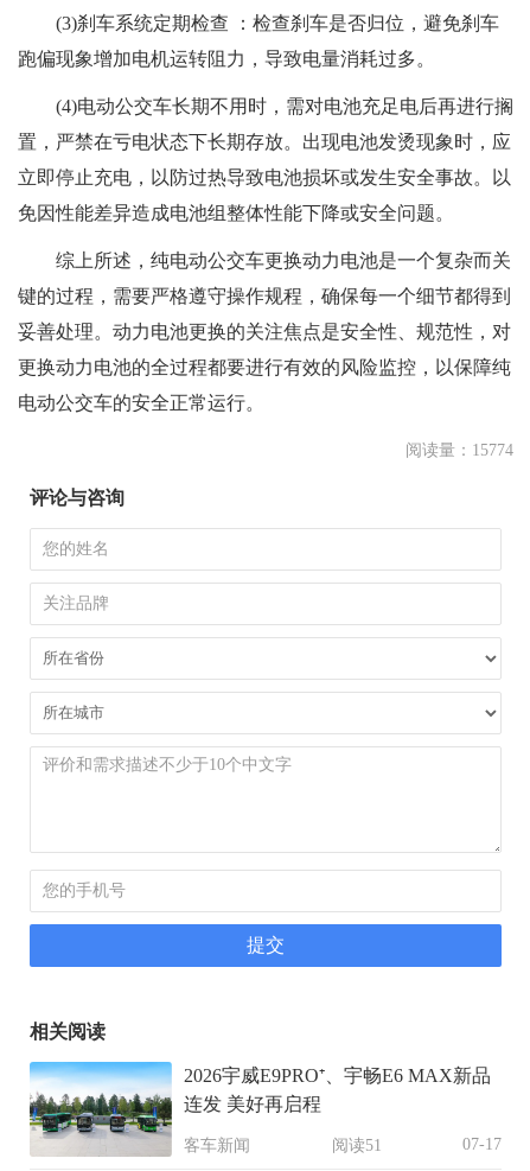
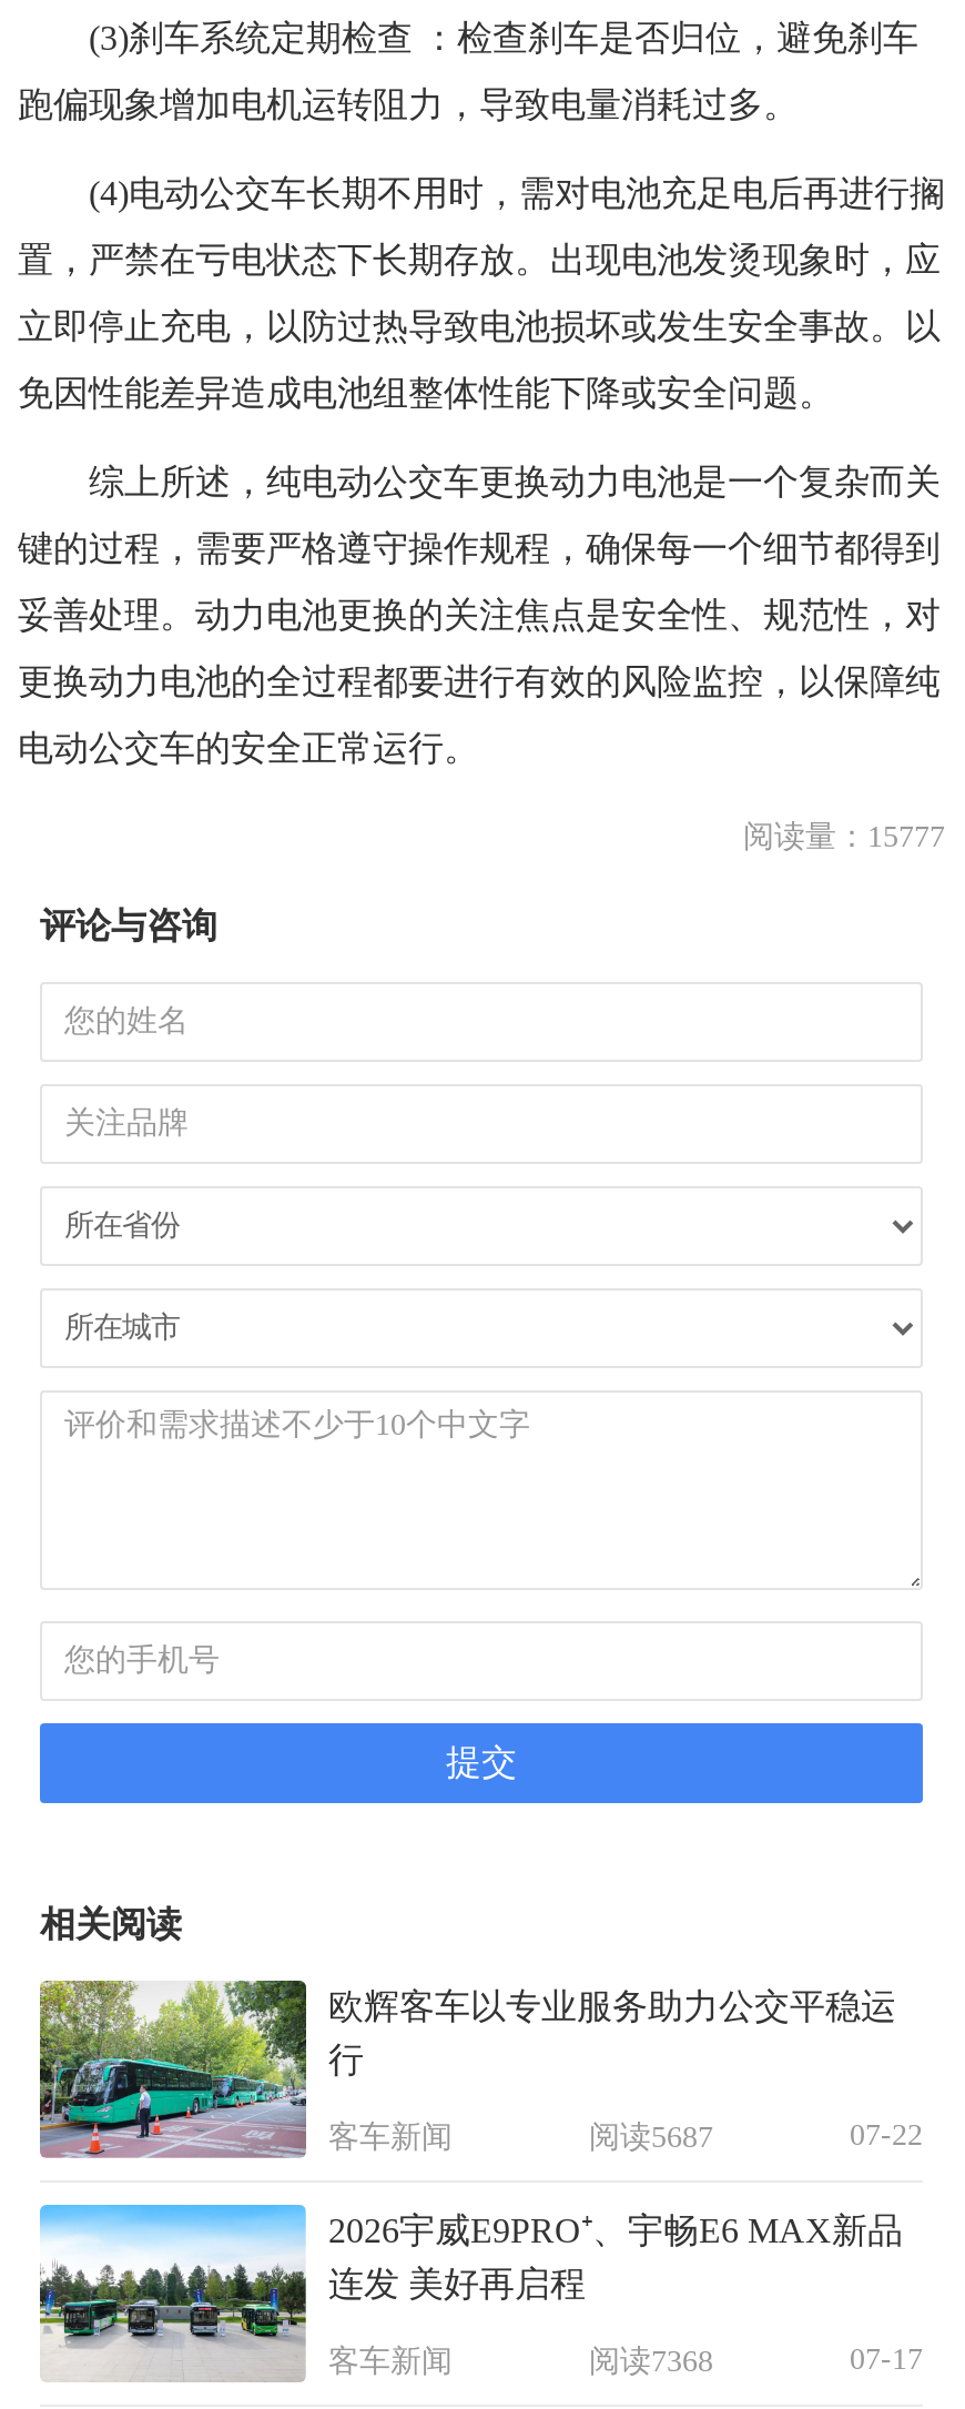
- 阅读量：15774
+ 阅读量：15777

+ [image]
+ 欧辉客车以专业服务助力公交平稳运
+ 行
+ 客车新闻
+ 阅读5687
+ 07-22

- 阅读51
+ 阅读7368
